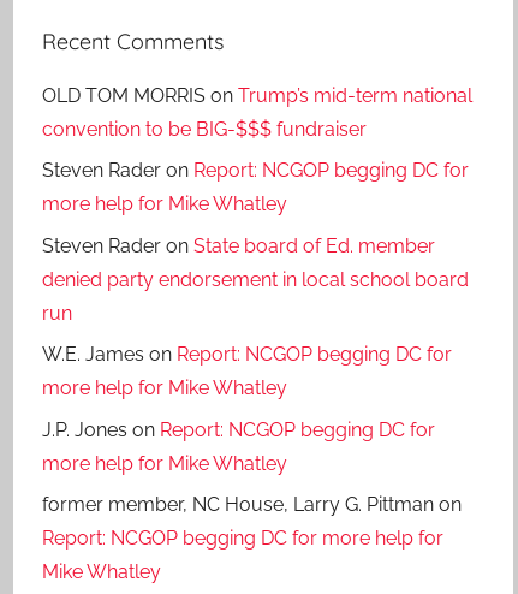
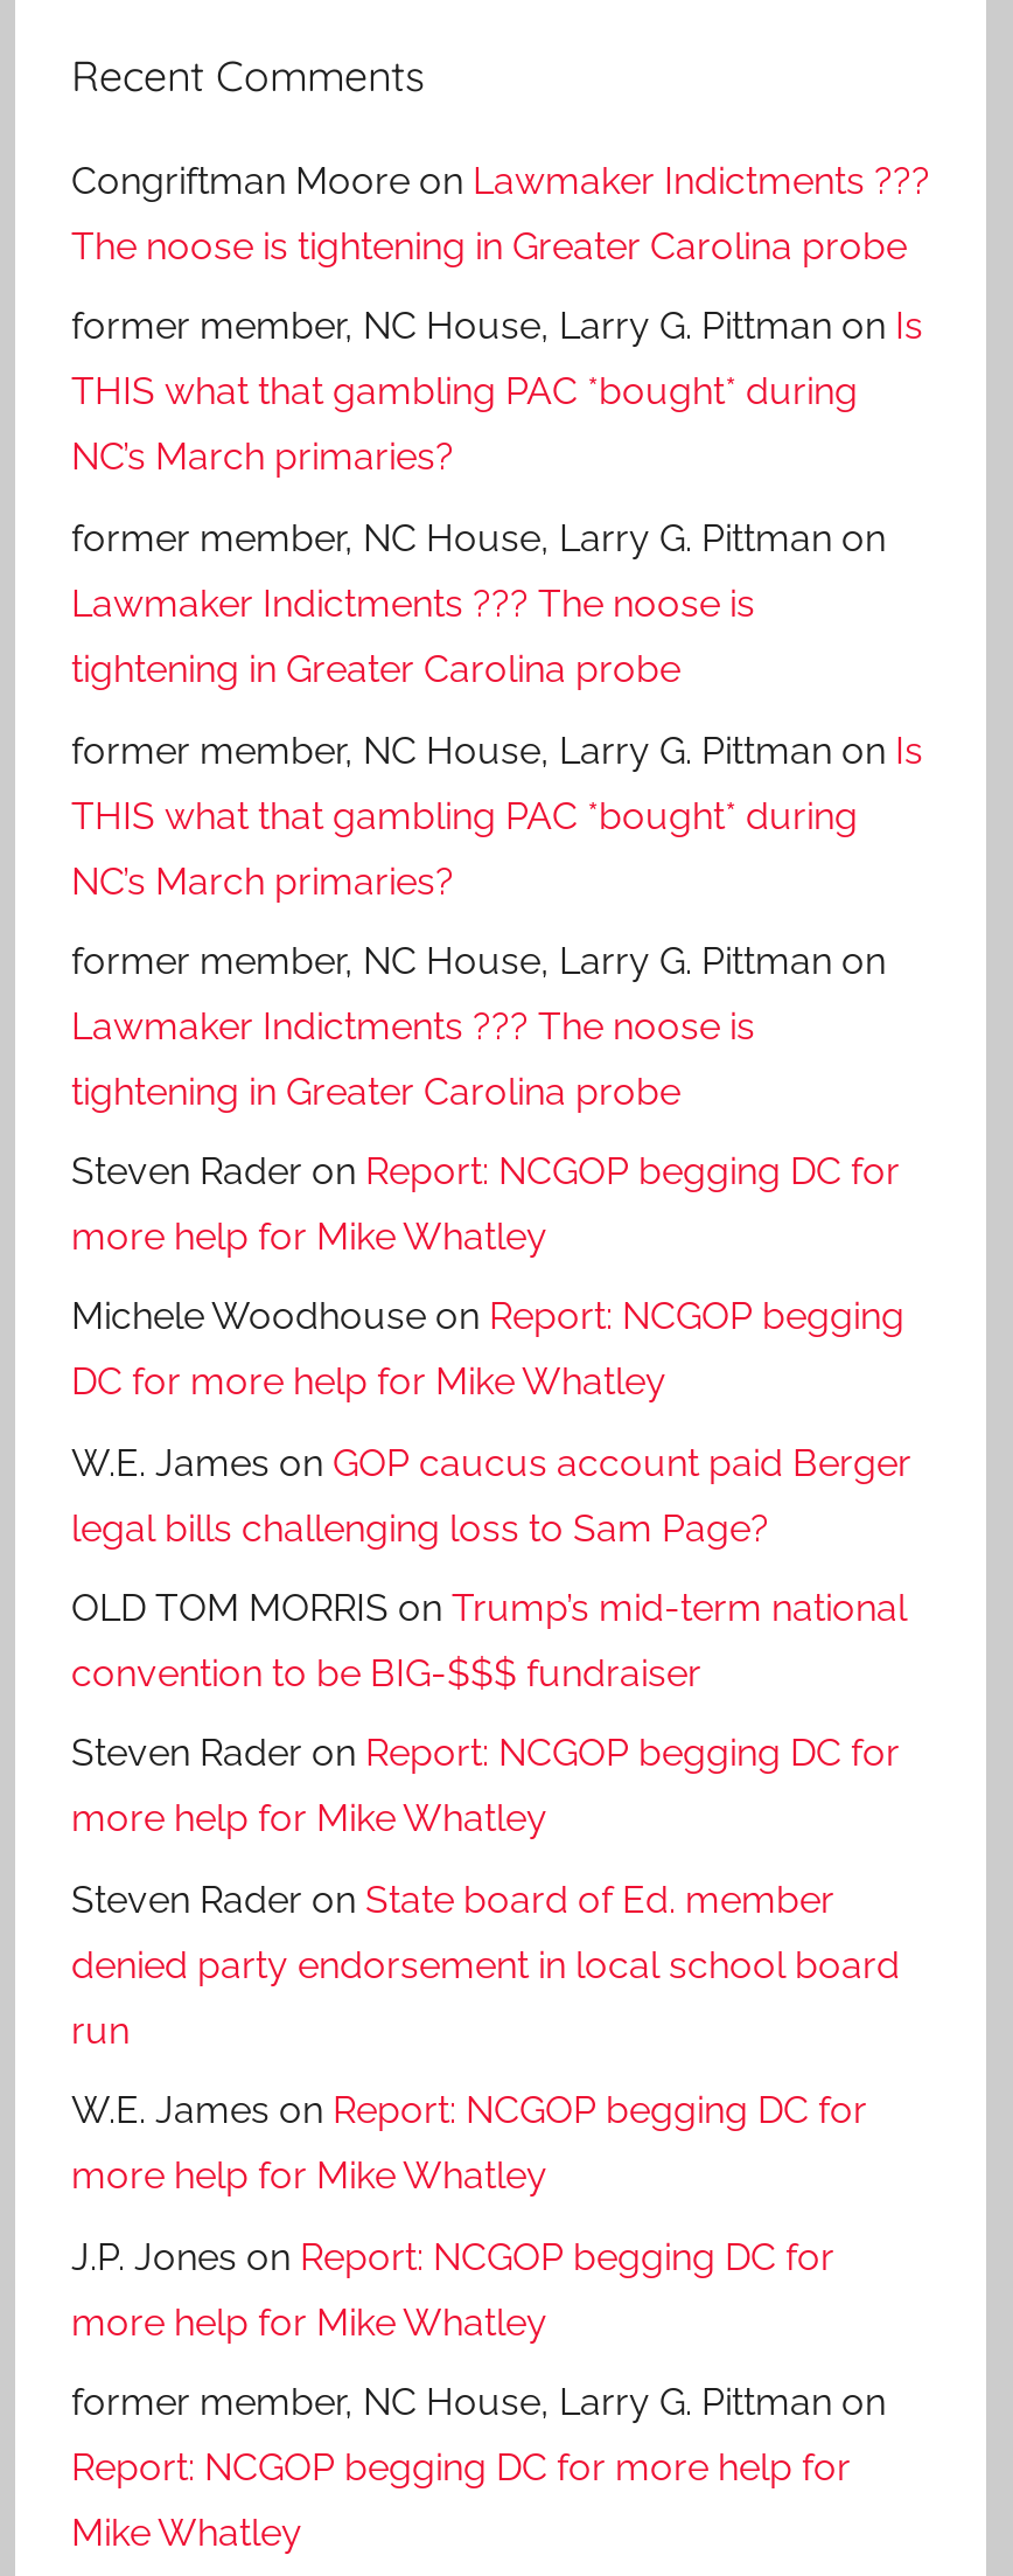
+ Congriftman Moore on Lawmaker Indictments ???
+ The noose is tightening in Greater Carolina probe
+ former member, NC House, Larry G. Pittman on Is
+ THIS what that gambling PAC *bought* during
+ NC’s March primaries?
+ former member, NC House, Larry G. Pittman on
+ Lawmaker Indictments ??? The noose is
+ tightening in Greater Carolina probe
+ former member, NC House, Larry G. Pittman on Is
+ THIS what that gambling PAC *bought* during
+ NC’s March primaries?
+ former member, NC House, Larry G. Pittman on
+ Lawmaker Indictments ??? The noose is
+ tightening in Greater Carolina probe
+ Steven Rader on Report: NCGOP begging DC for
+ more help for Mike Whatley
+ Michele Woodhouse on Report: NCGOP begging
+ DC for more help for Mike Whatley
+ W.E. James on GOP caucus account paid Berger
+ legal bills challenging loss to Sam Page?
